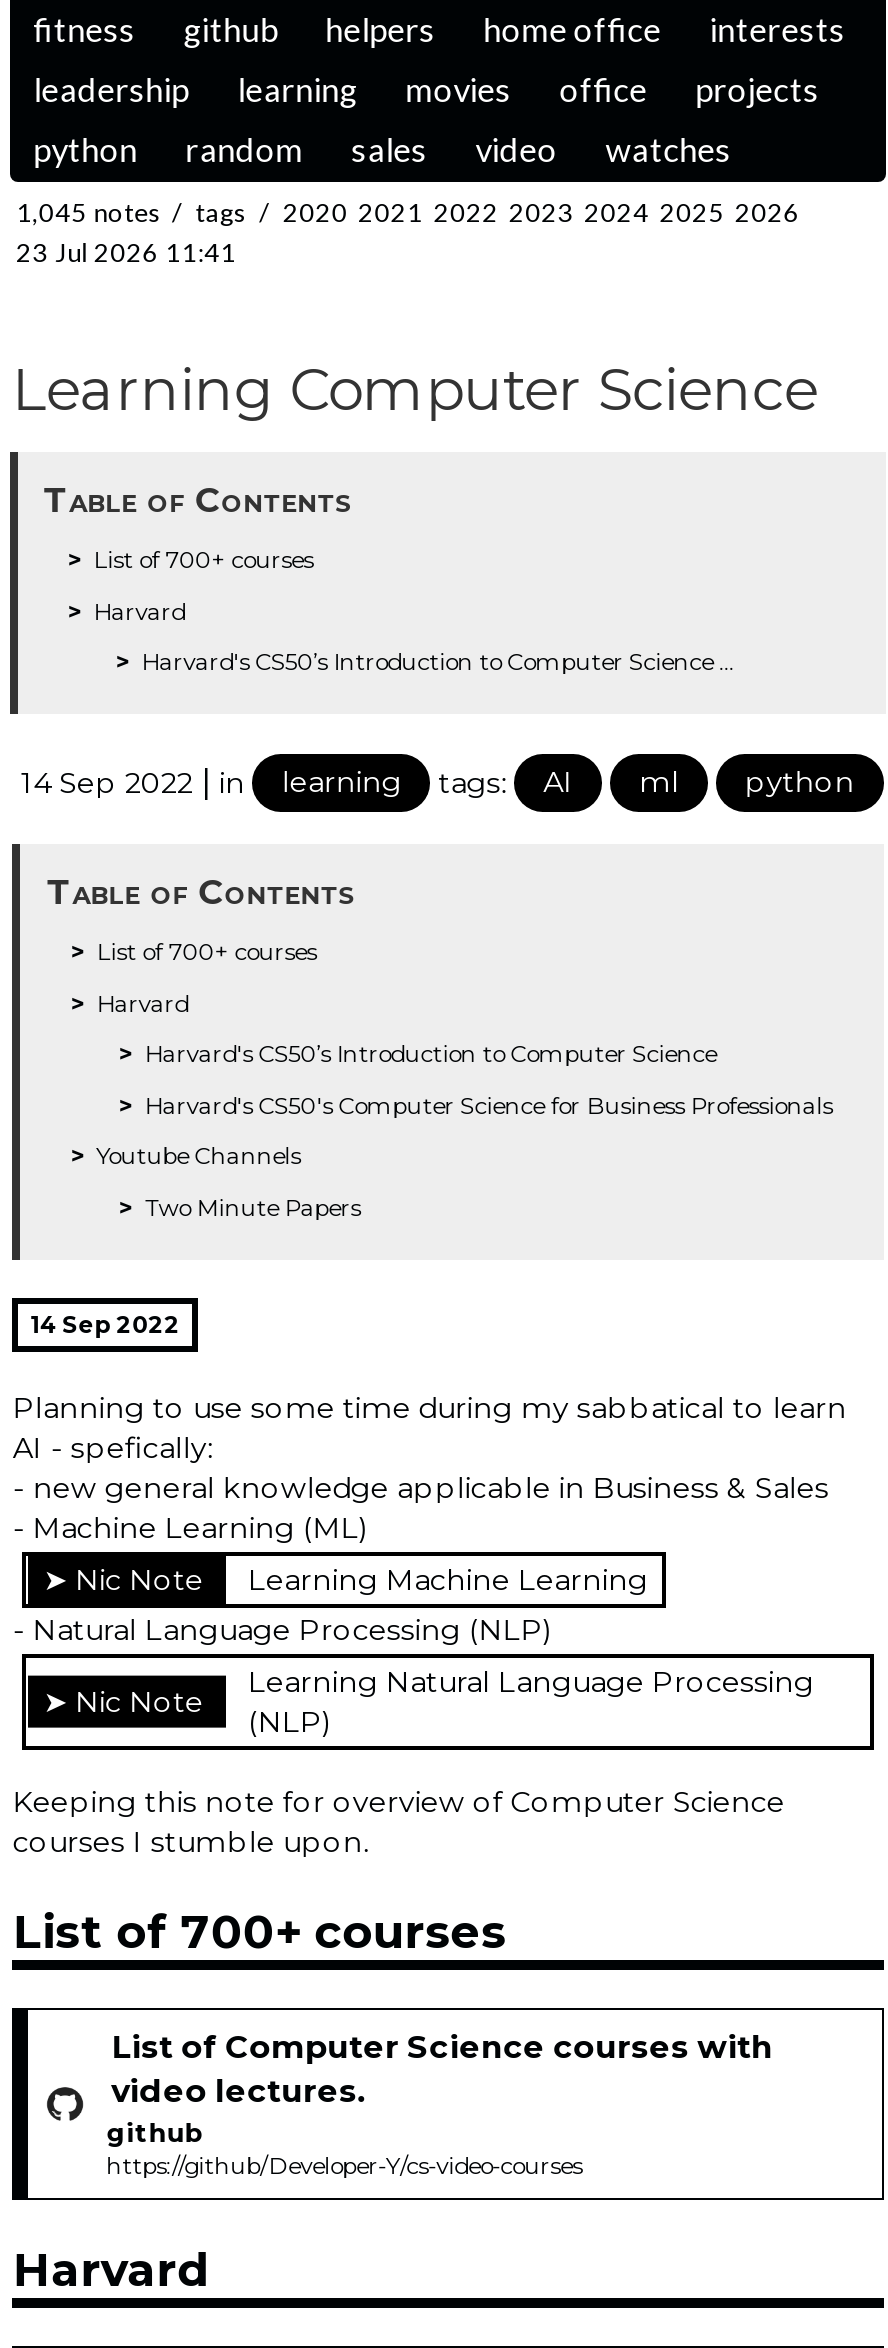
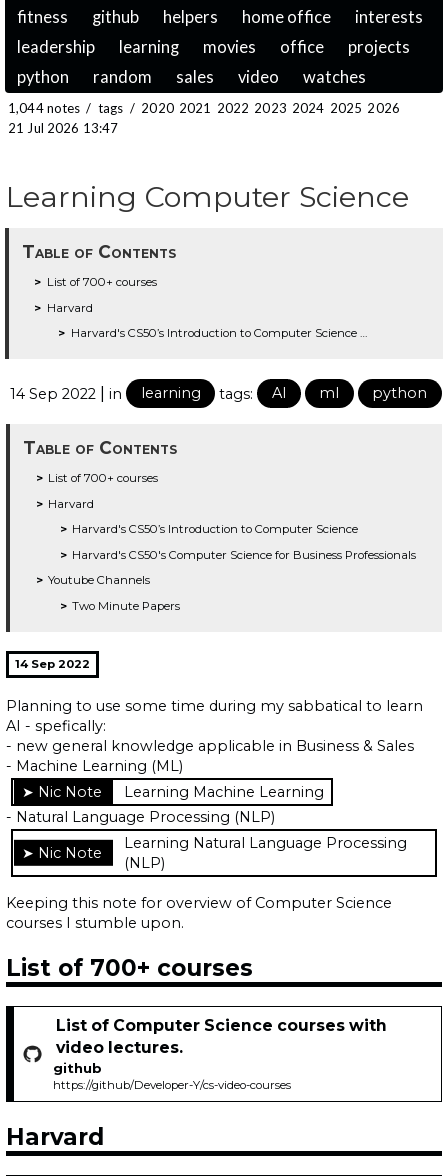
- 1,045 notes / tags / 2020 2021 2022 2023 2024 2025 2026
+ 1,044 notes / tags / 2020 2021 2022 2023 2024 2025 2026

- 23 Jul 2026 11:41
+ 21 Jul 2026 13:47
